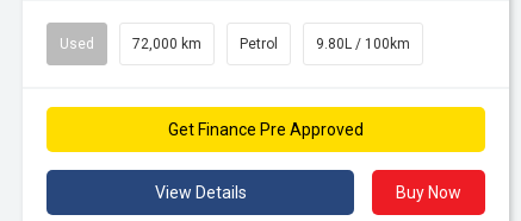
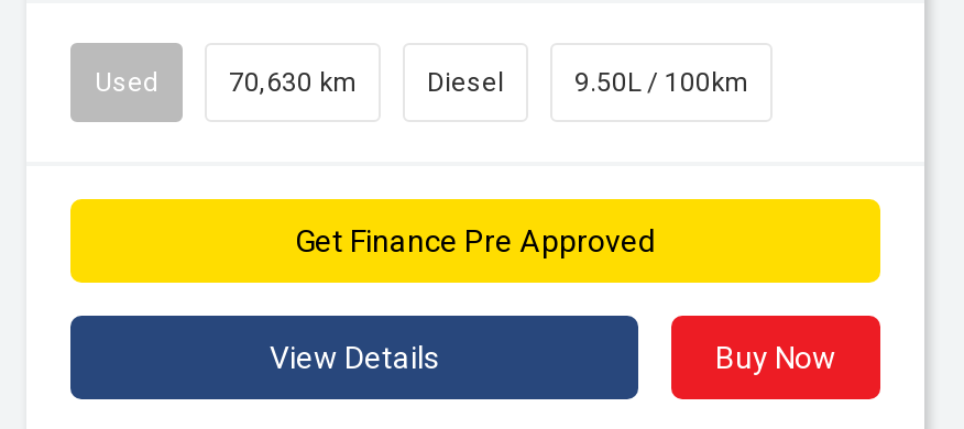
- 72,000 km
- Petrol
- 9.80L / 100km
+ 70,630 km
+ Diesel
+ 9.50L / 100km
